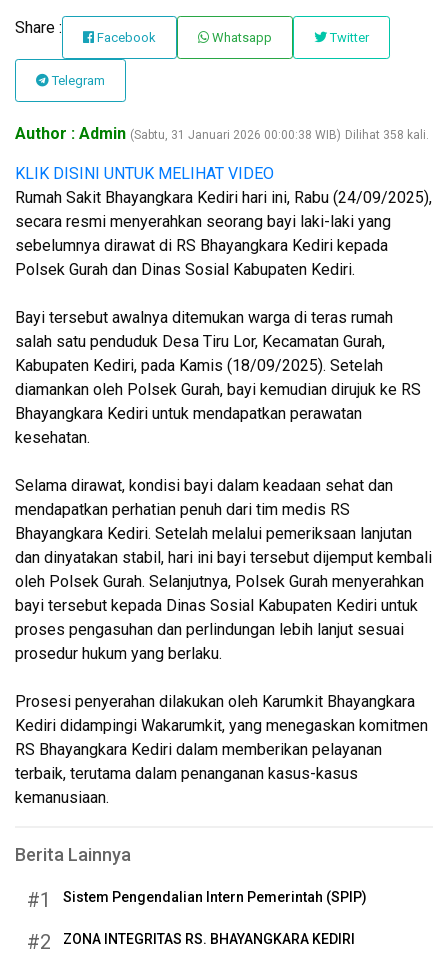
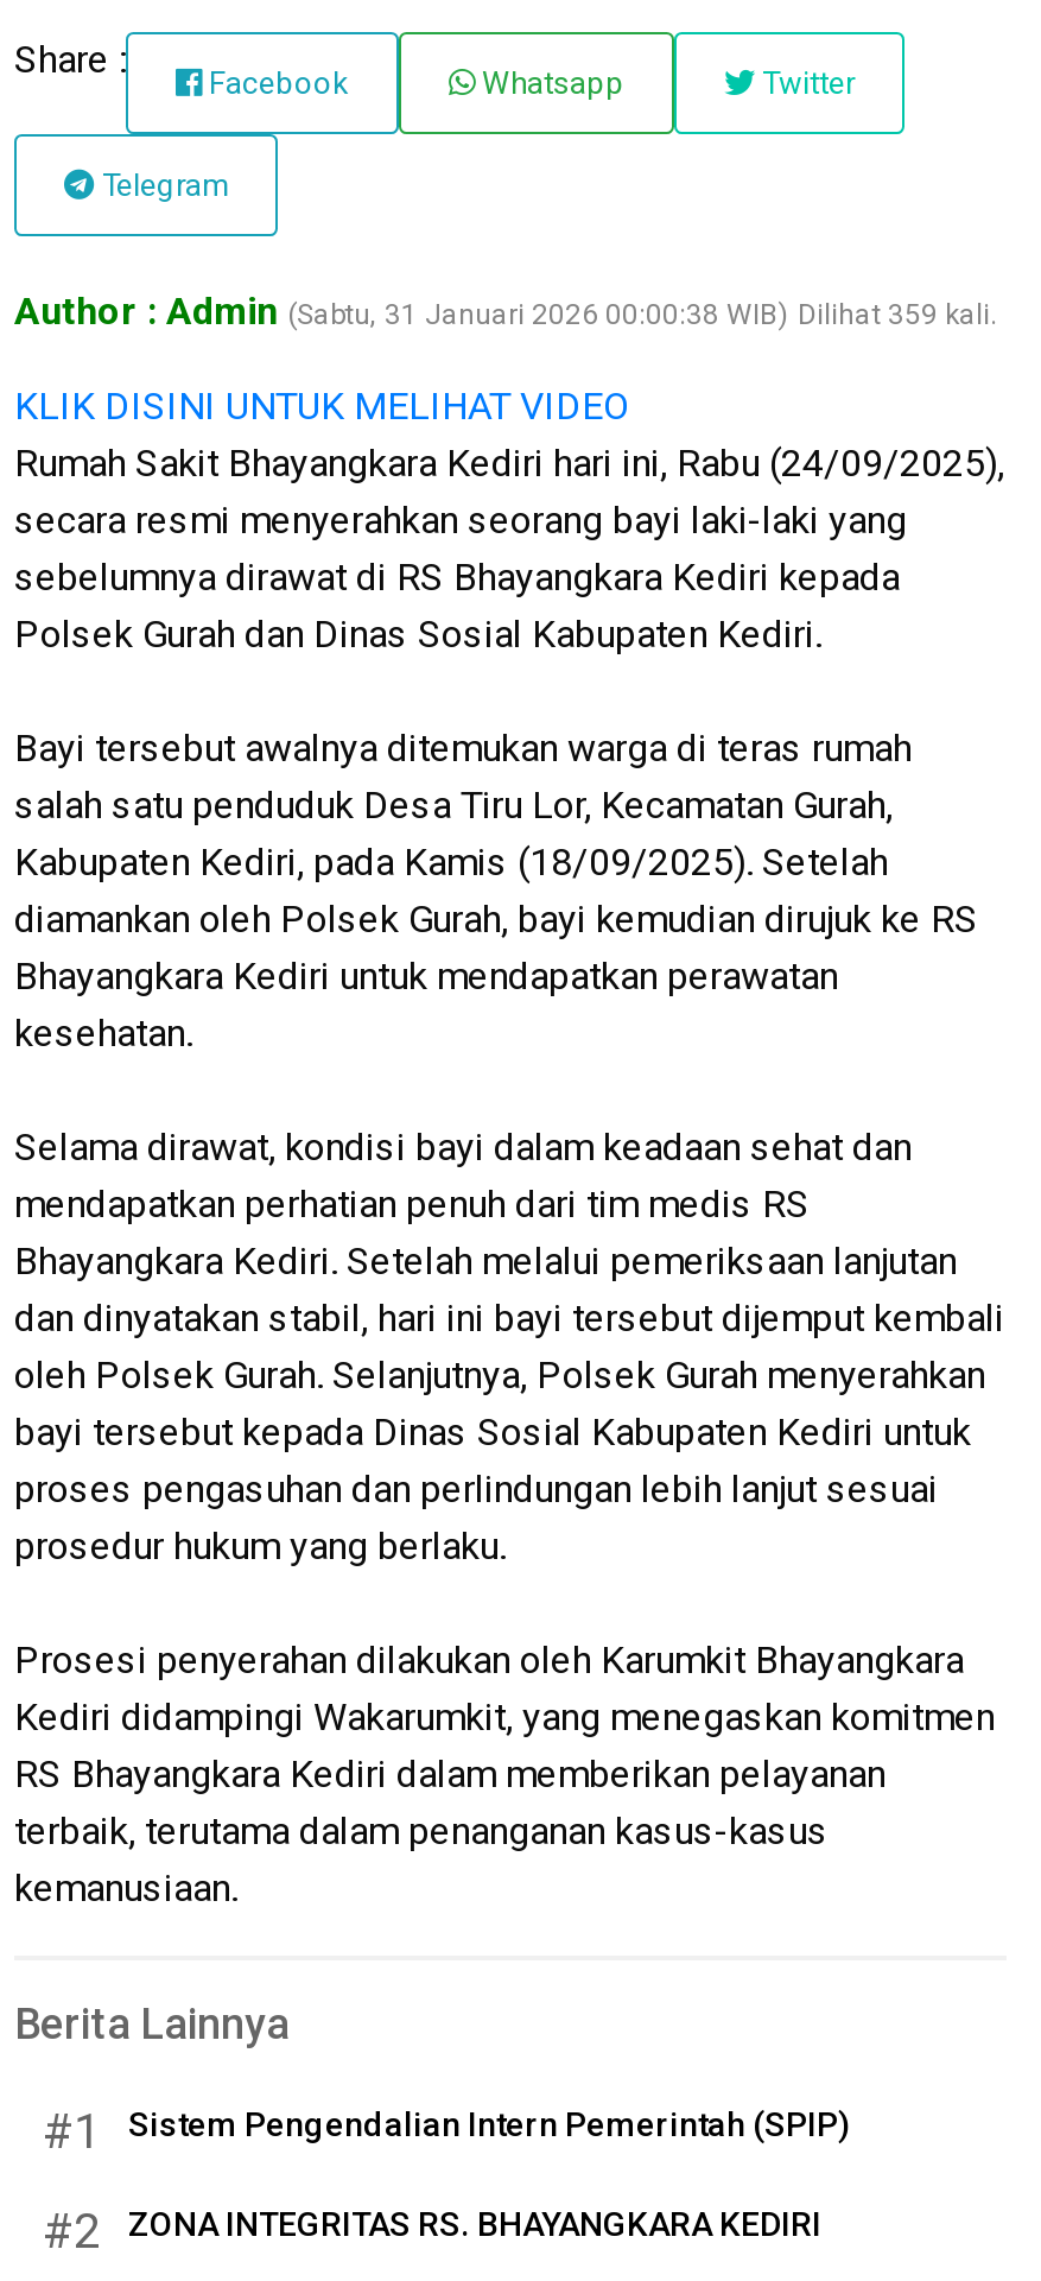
- Author : Admin (Sabtu, 31 Januari 2026 00:00:38 WIB) Dilihat 358 kali.
+ Author : Admin (Sabtu, 31 Januari 2026 00:00:38 WIB) Dilihat 359 kali.
